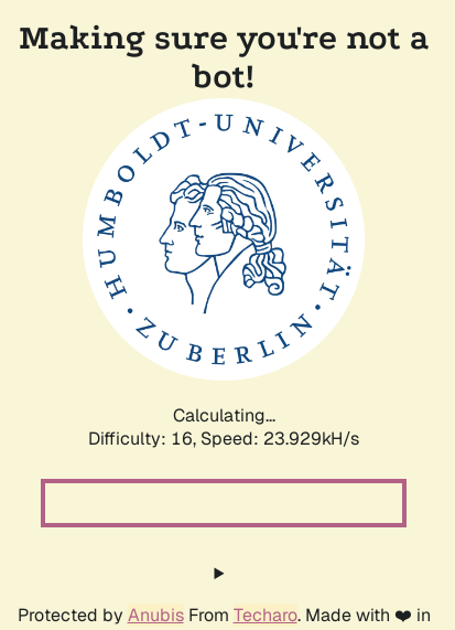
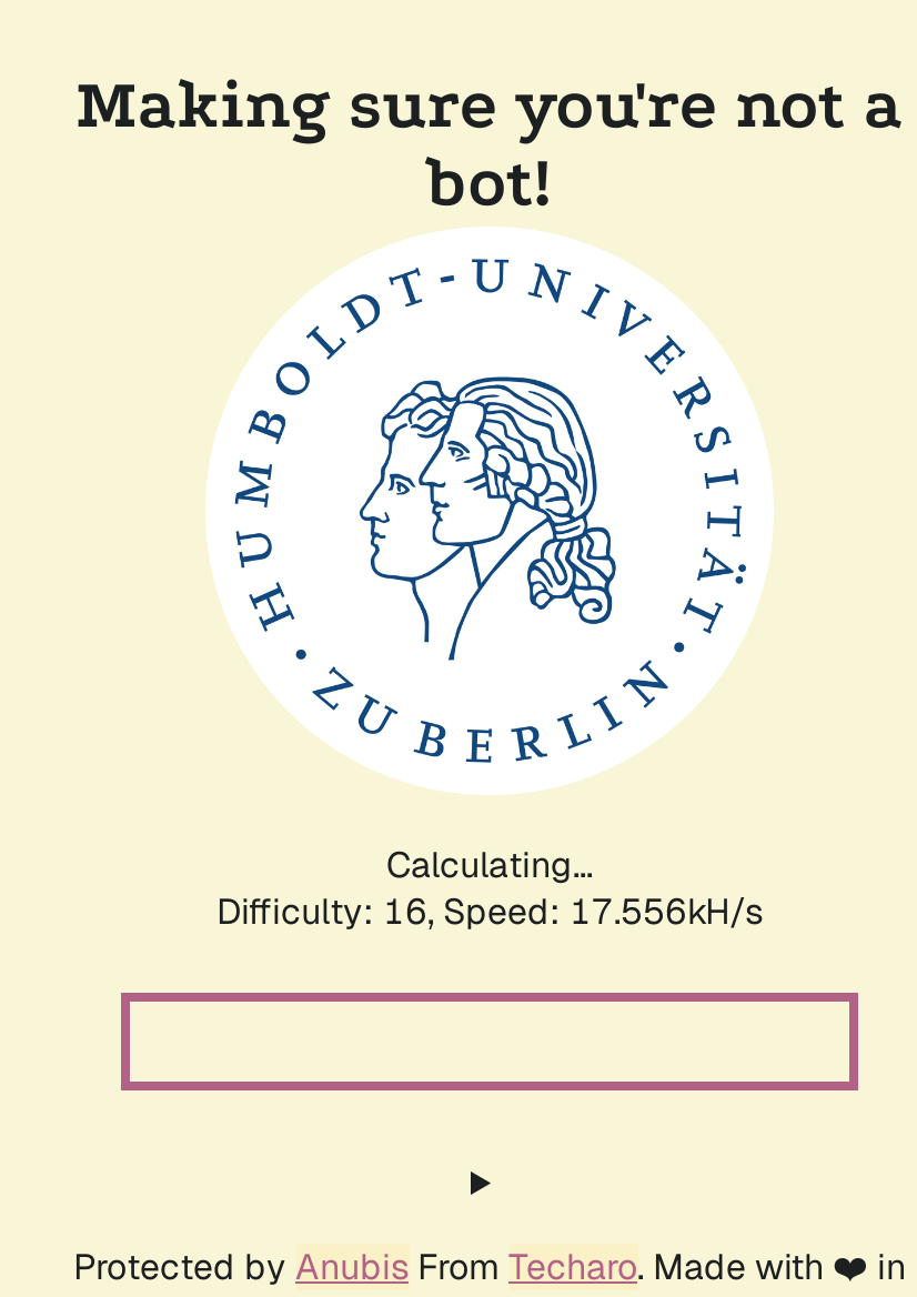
- Difficulty: 16, Speed: 23.929kH/s
+ Difficulty: 16, Speed: 17.556kH/s
